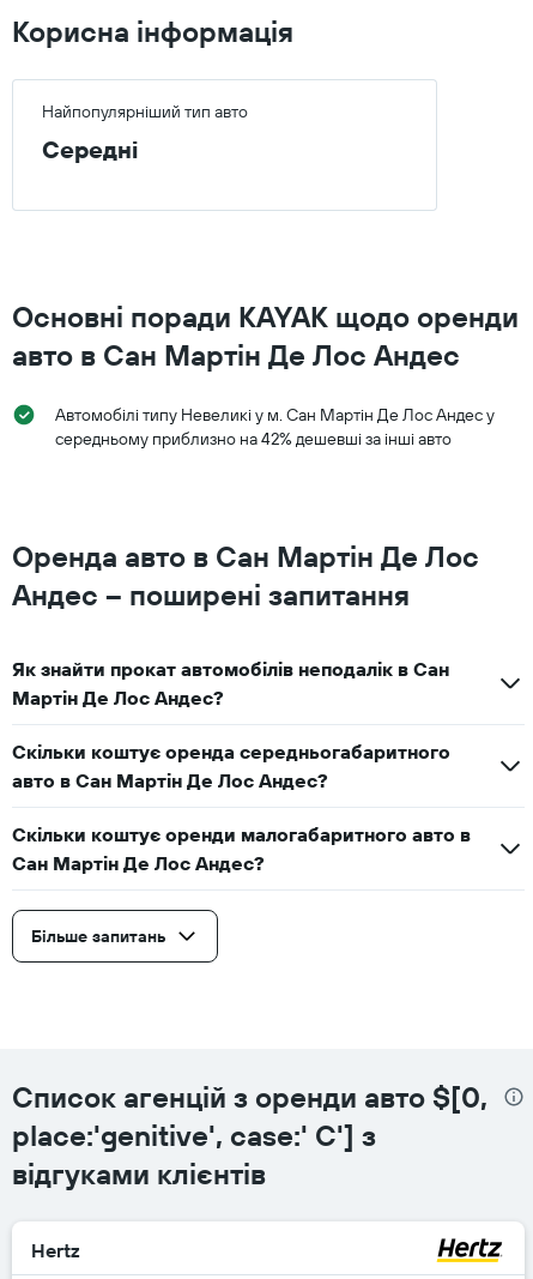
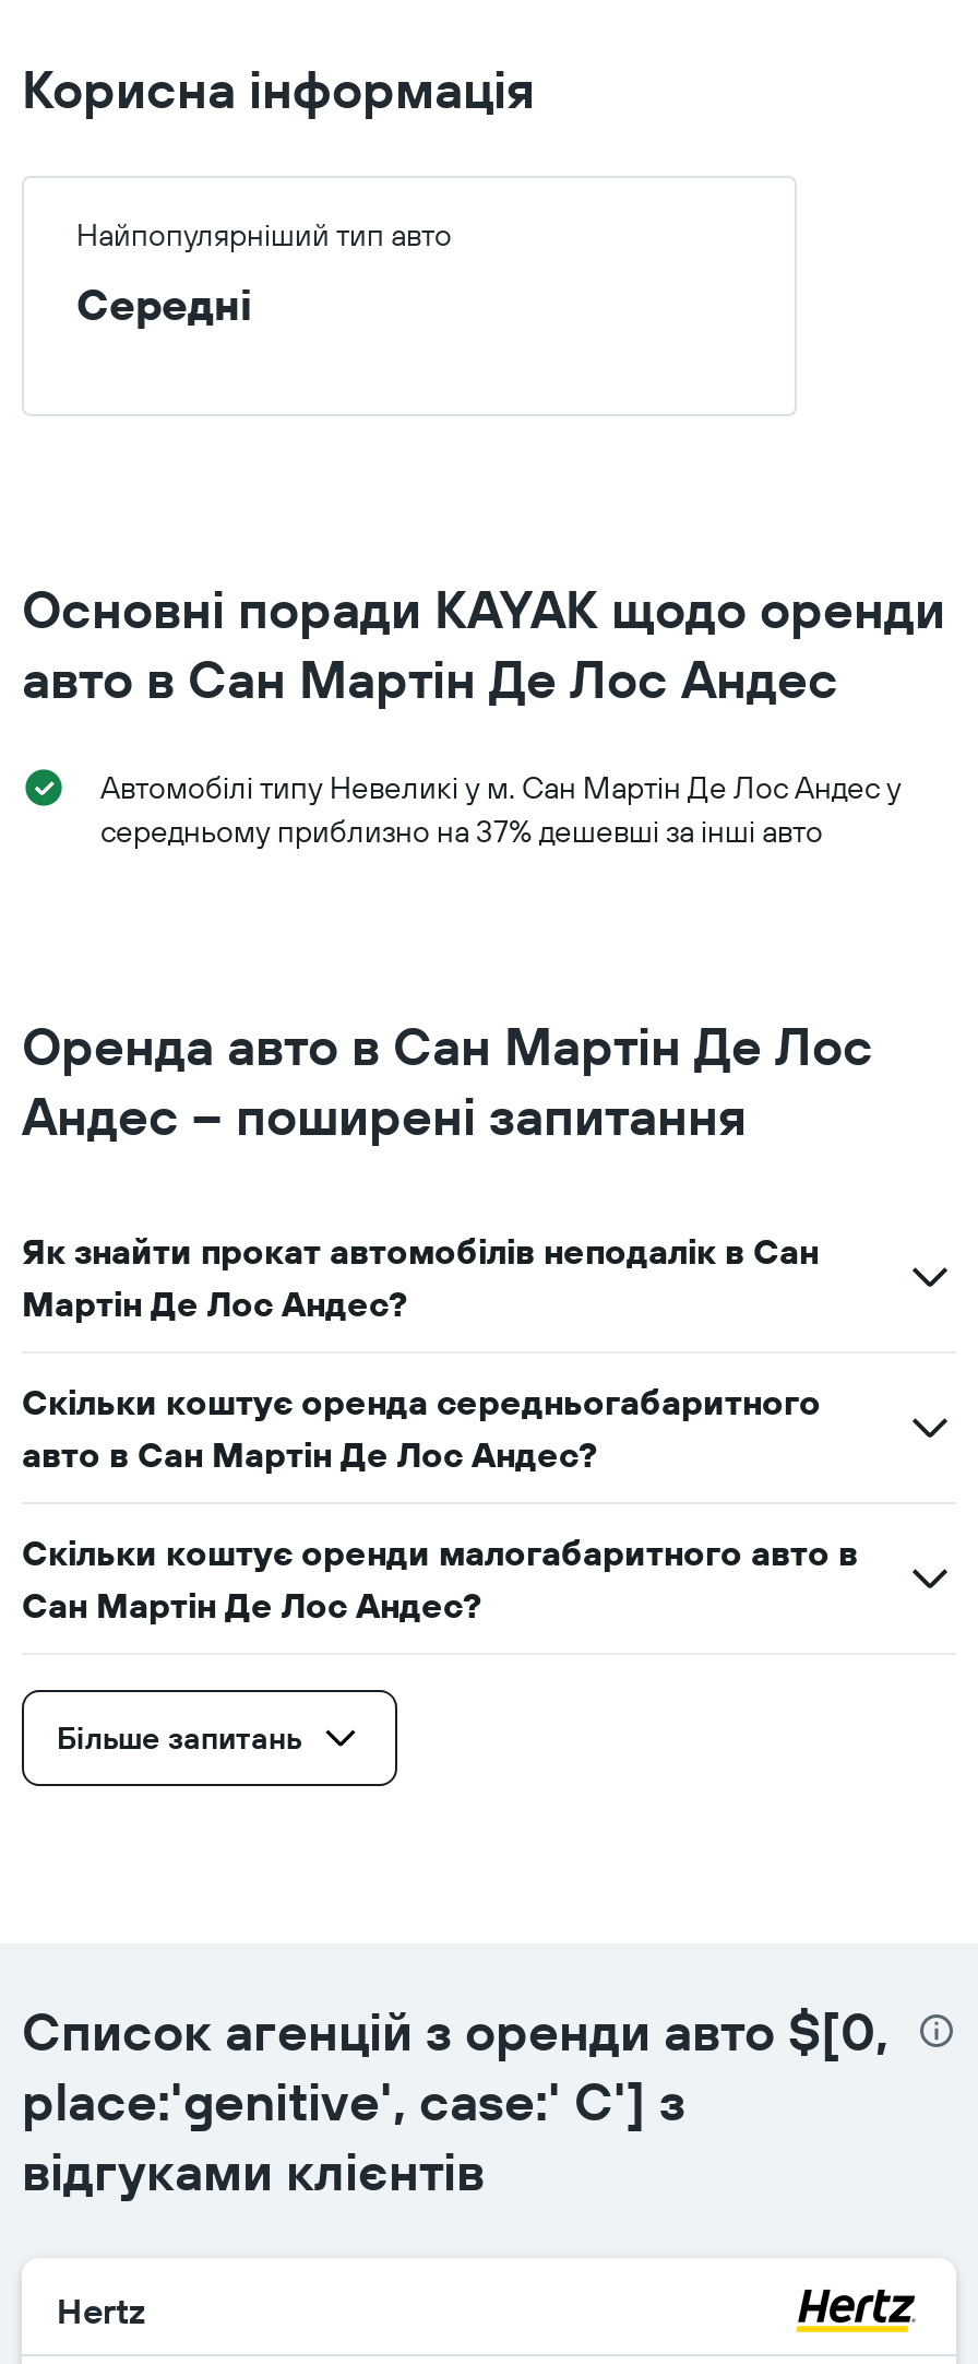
- середньому приблизно на 42% дешевші за інші авто
+ середньому приблизно на 37% дешевші за інші авто
